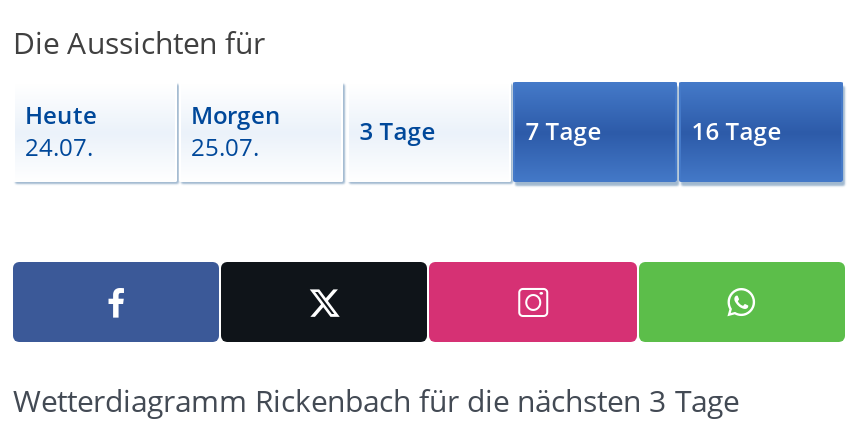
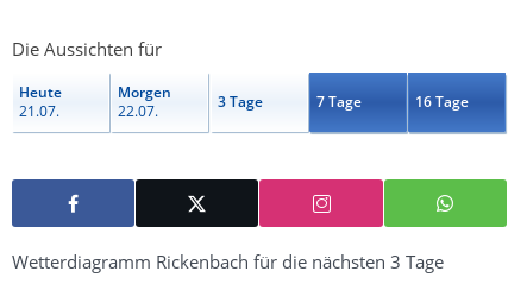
- 24.07.
+ 21.07.

- 25.07.
+ 22.07.
